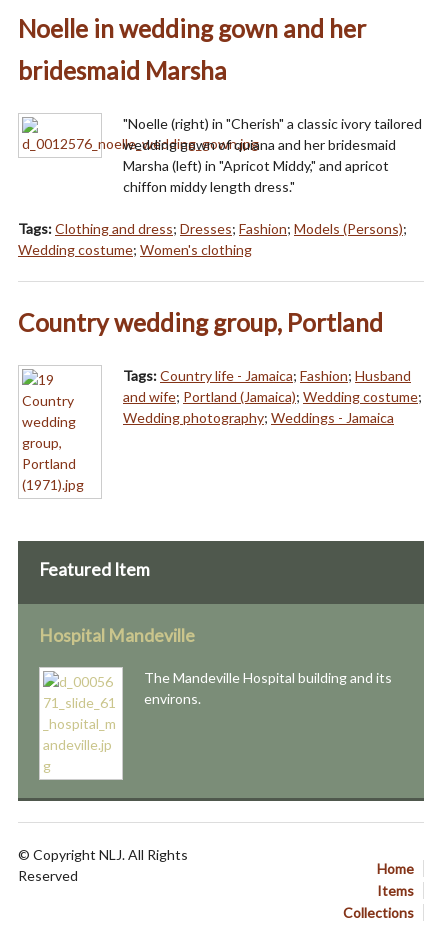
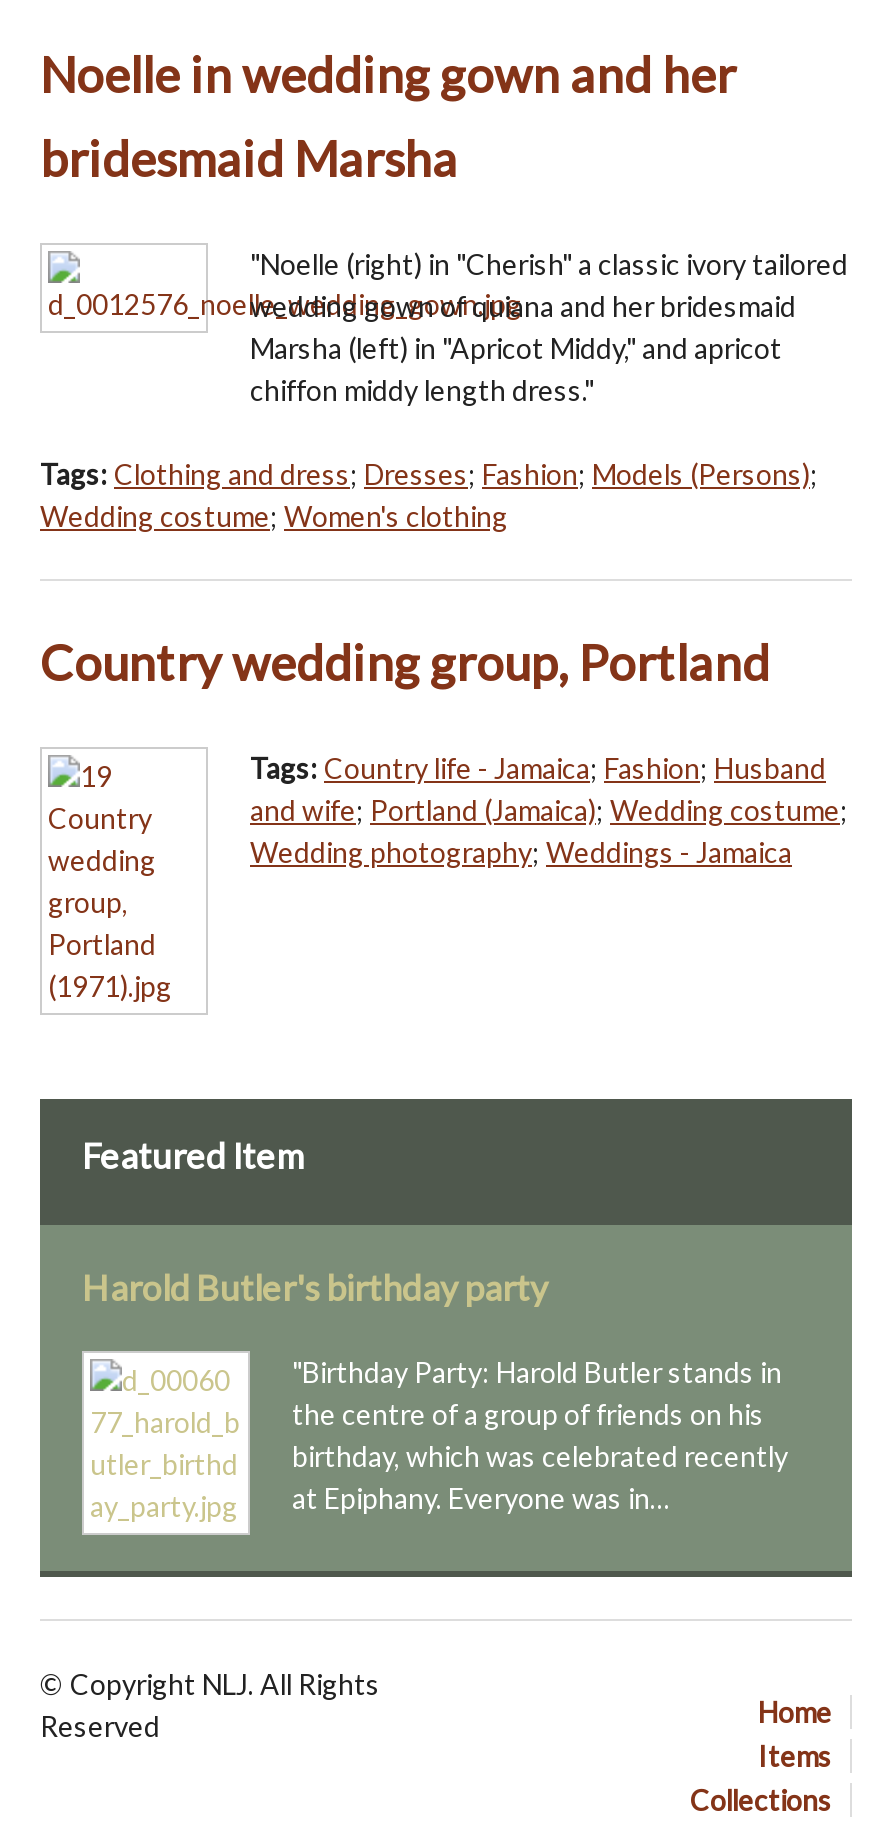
- Hospital Mandeville
+ Harold Butler's birthday party

- The Mandeville Hospital building and its
- environs.
+ "Birthday Party: Harold Butler stands in
+ the centre of a group of friends on his
+ birthday, which was celebrated recently
+ at Epiphany. Everyone was in…
